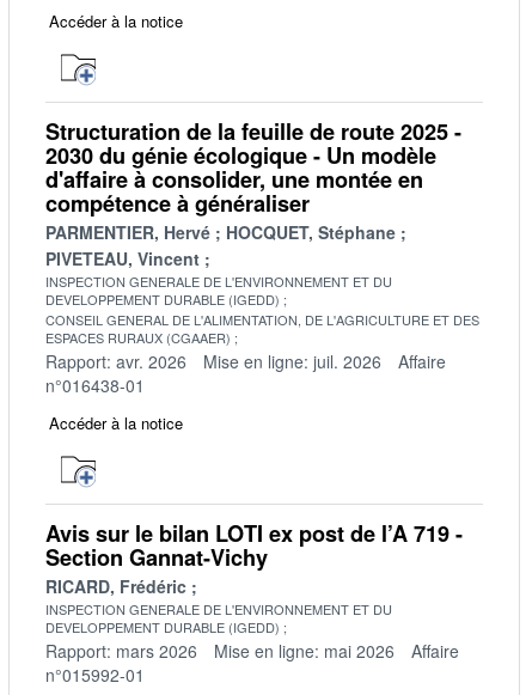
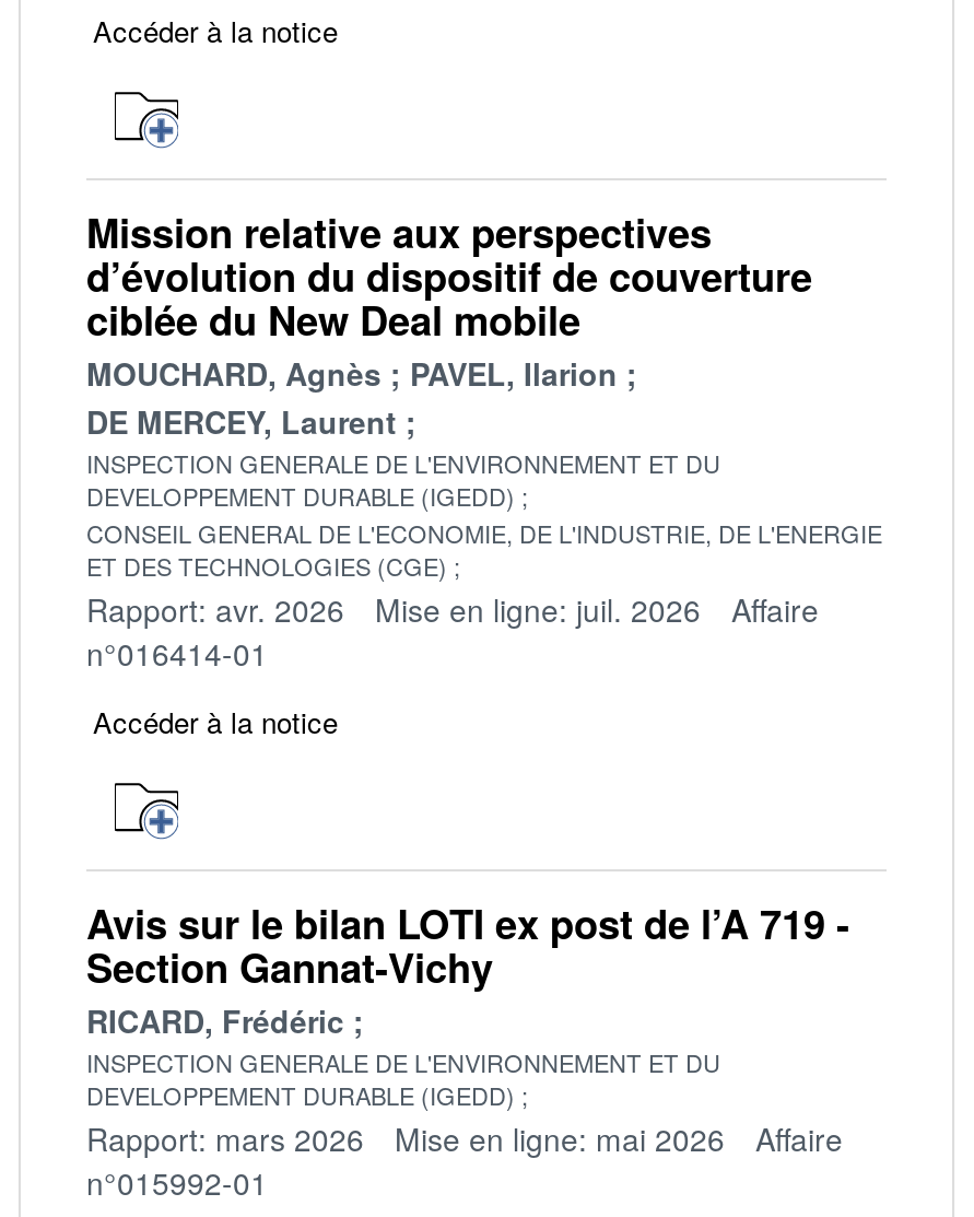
- Structuration de la feuille de route 2025 -
- 2030 du génie écologique - Un modèle
- d'affaire à consolider, une montée en
- compétence à généraliser
- PARMENTIER, Hervé
- HOCQUET, Stéphane
- PIVETEAU, Vincent
+ Mission relative aux perspectives
+ d’évolution du dispositif de couverture
+ ciblée du New Deal mobile
+ MOUCHARD, Agnès
+ PAVEL, Ilarion
+ DE MERCEY, Laurent

- CONSEIL GENERAL DE L'ALIMENTATION, DE L'AGRICULTURE ET DES
- ESPACES RURAUX (CGAAER)
+ CONSEIL GENERAL DE L'ECONOMIE, DE L'INDUSTRIE, DE L'ENERGIE
+ ET DES TECHNOLOGIES (CGE)

- n°016438-01
+ n°016414-01
